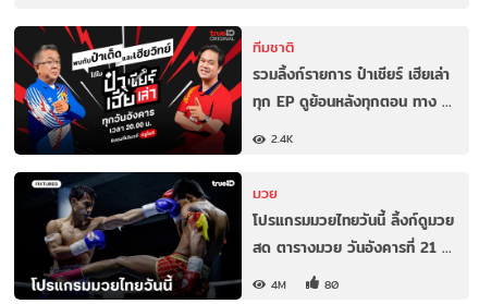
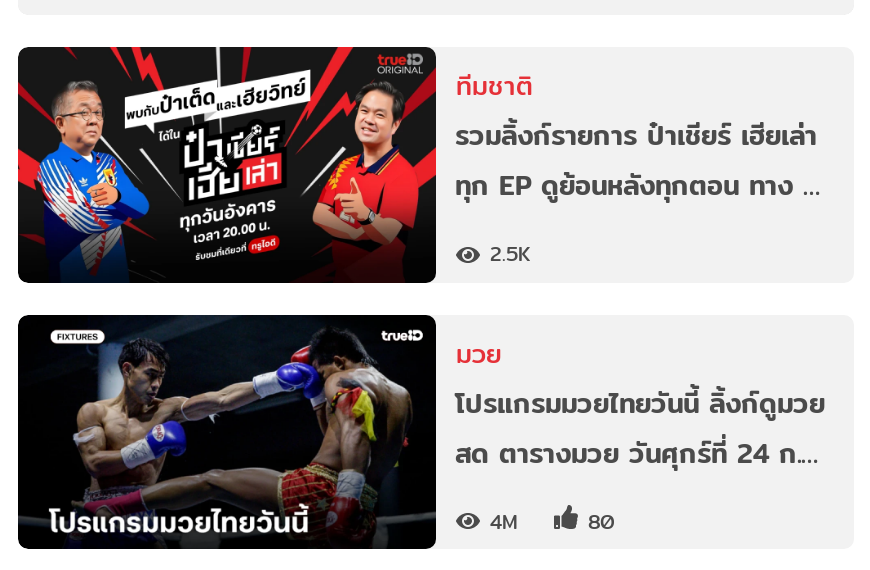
- 2.4K
+ 2.5K

- สด ตารางมวย วันอังคารที่ 21 …
+ สด ตารางมวย วันศุกร์ที่ 24 ก.…
